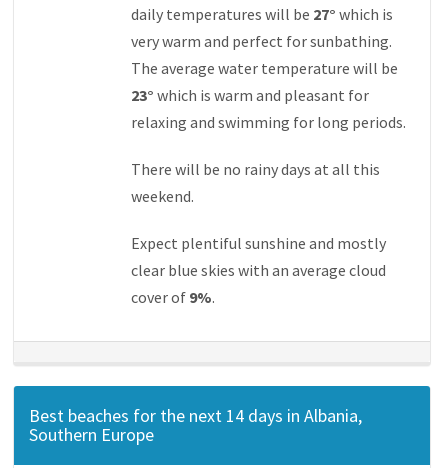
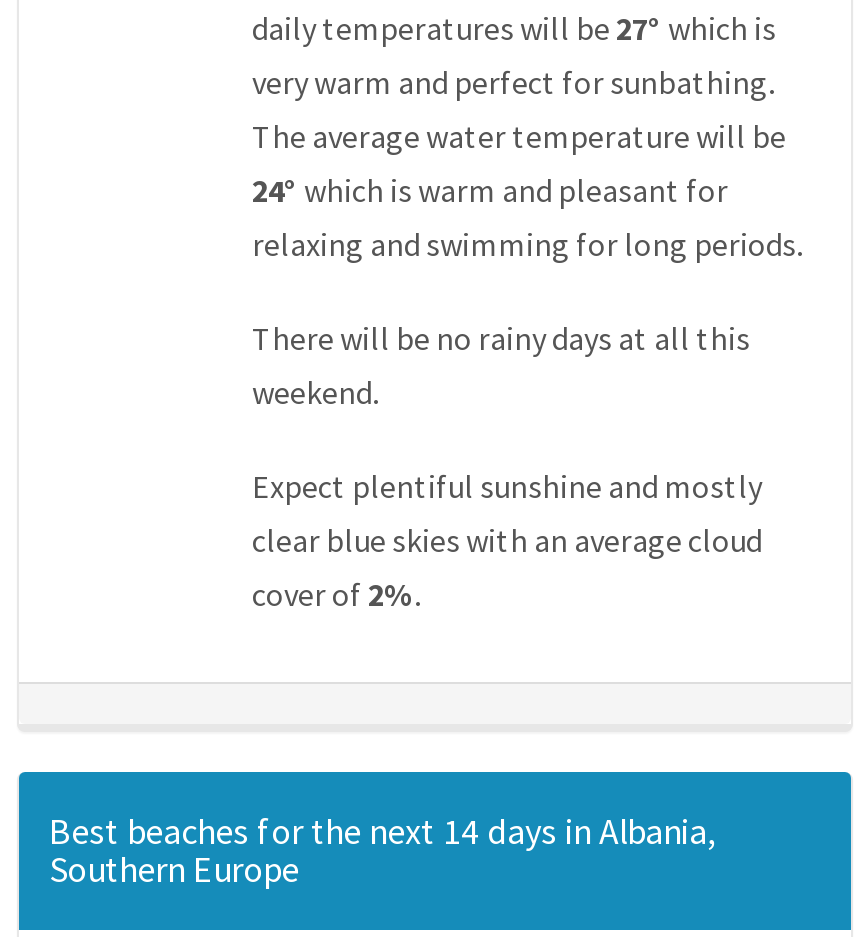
- 23° which is warm and pleasant for
+ 24° which is warm and pleasant for

- cover of 9%.
+ cover of 2%.
